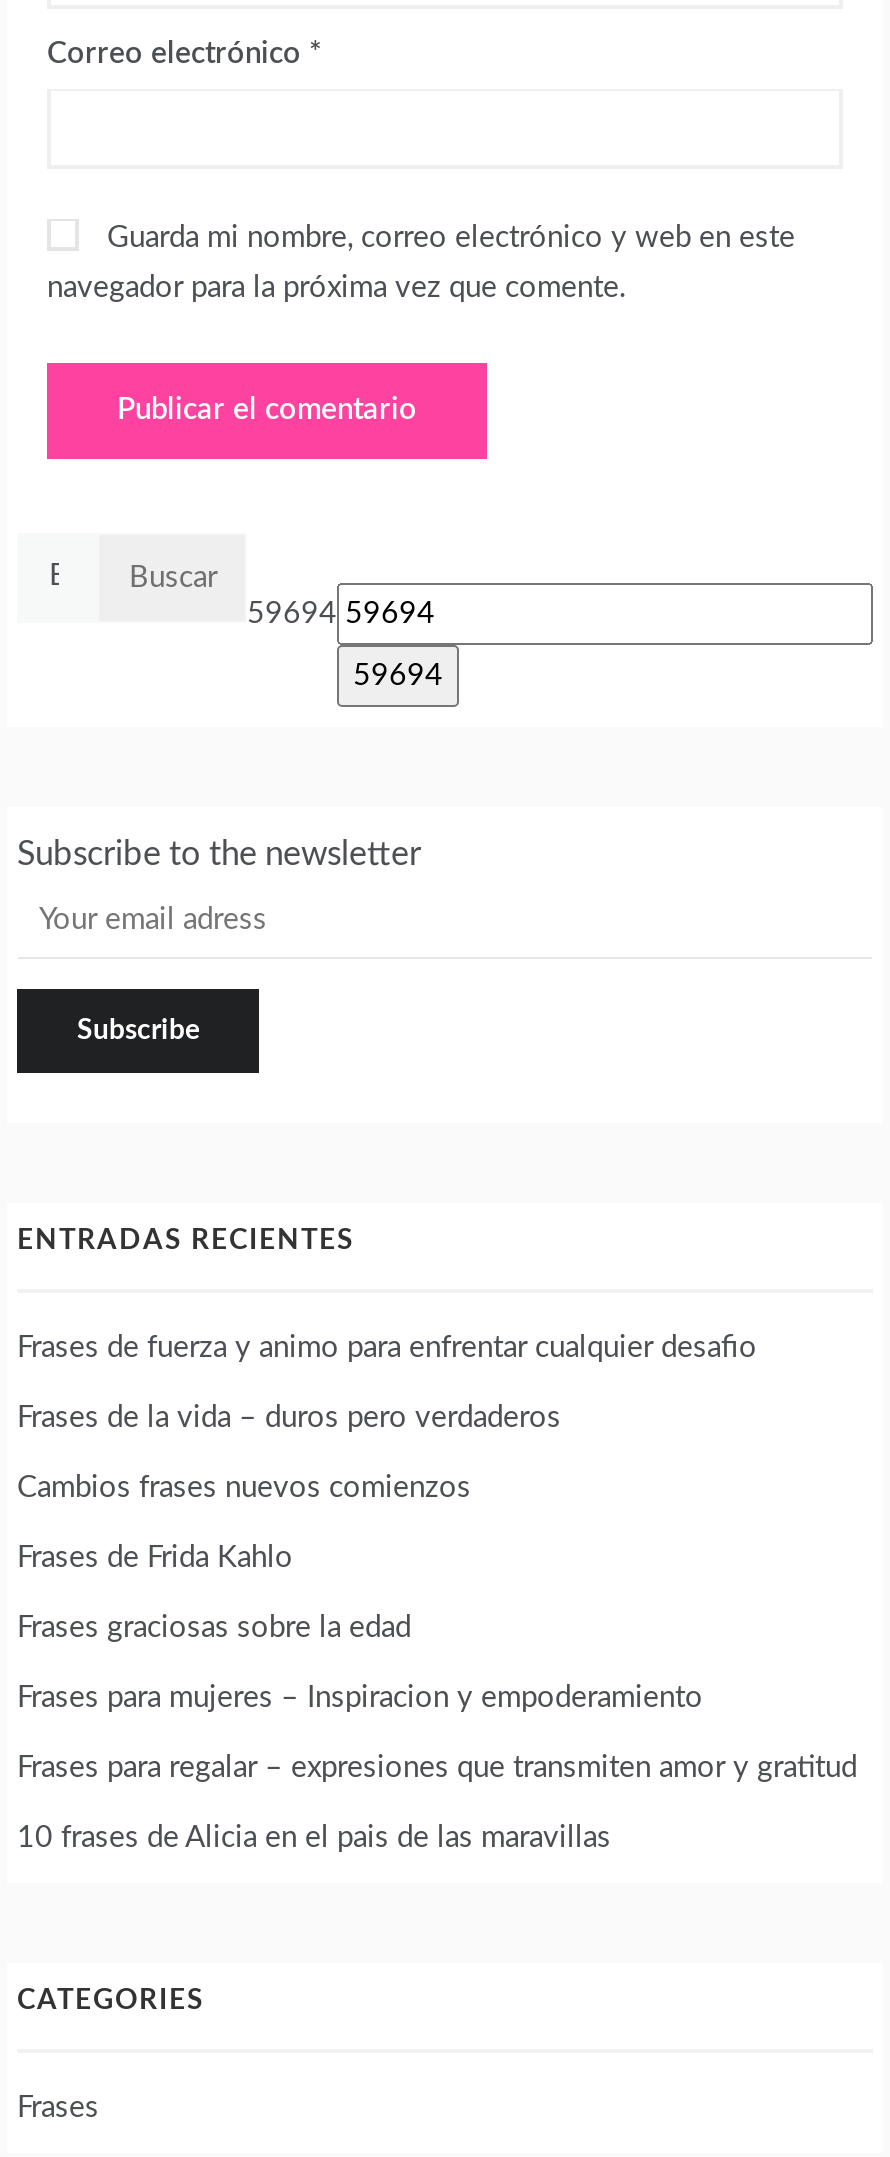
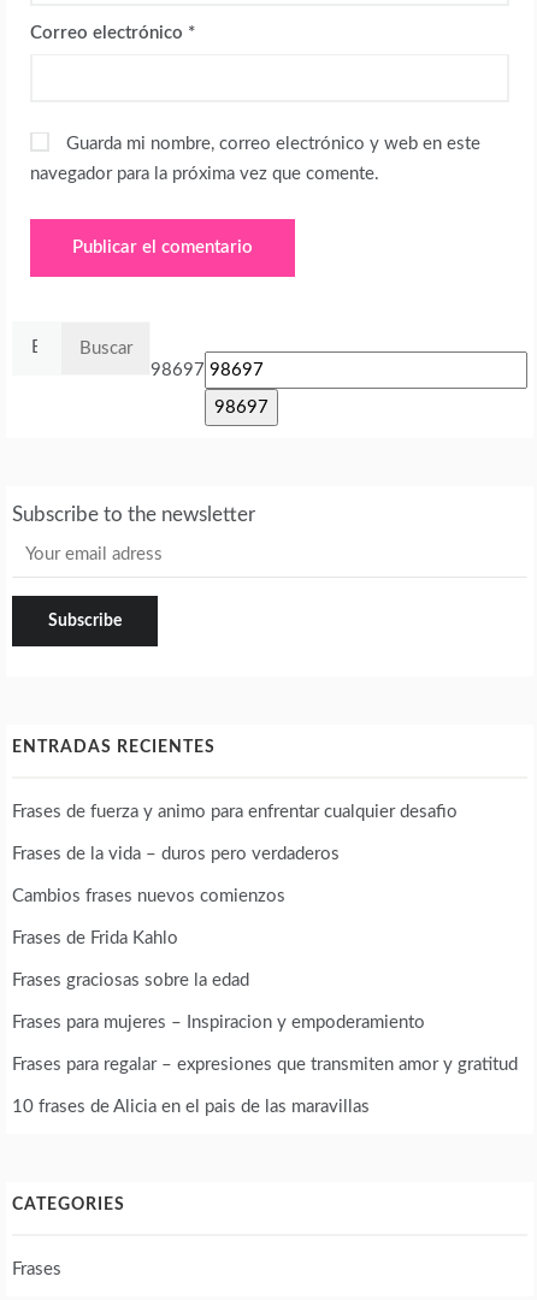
- 59694
+ 98697
